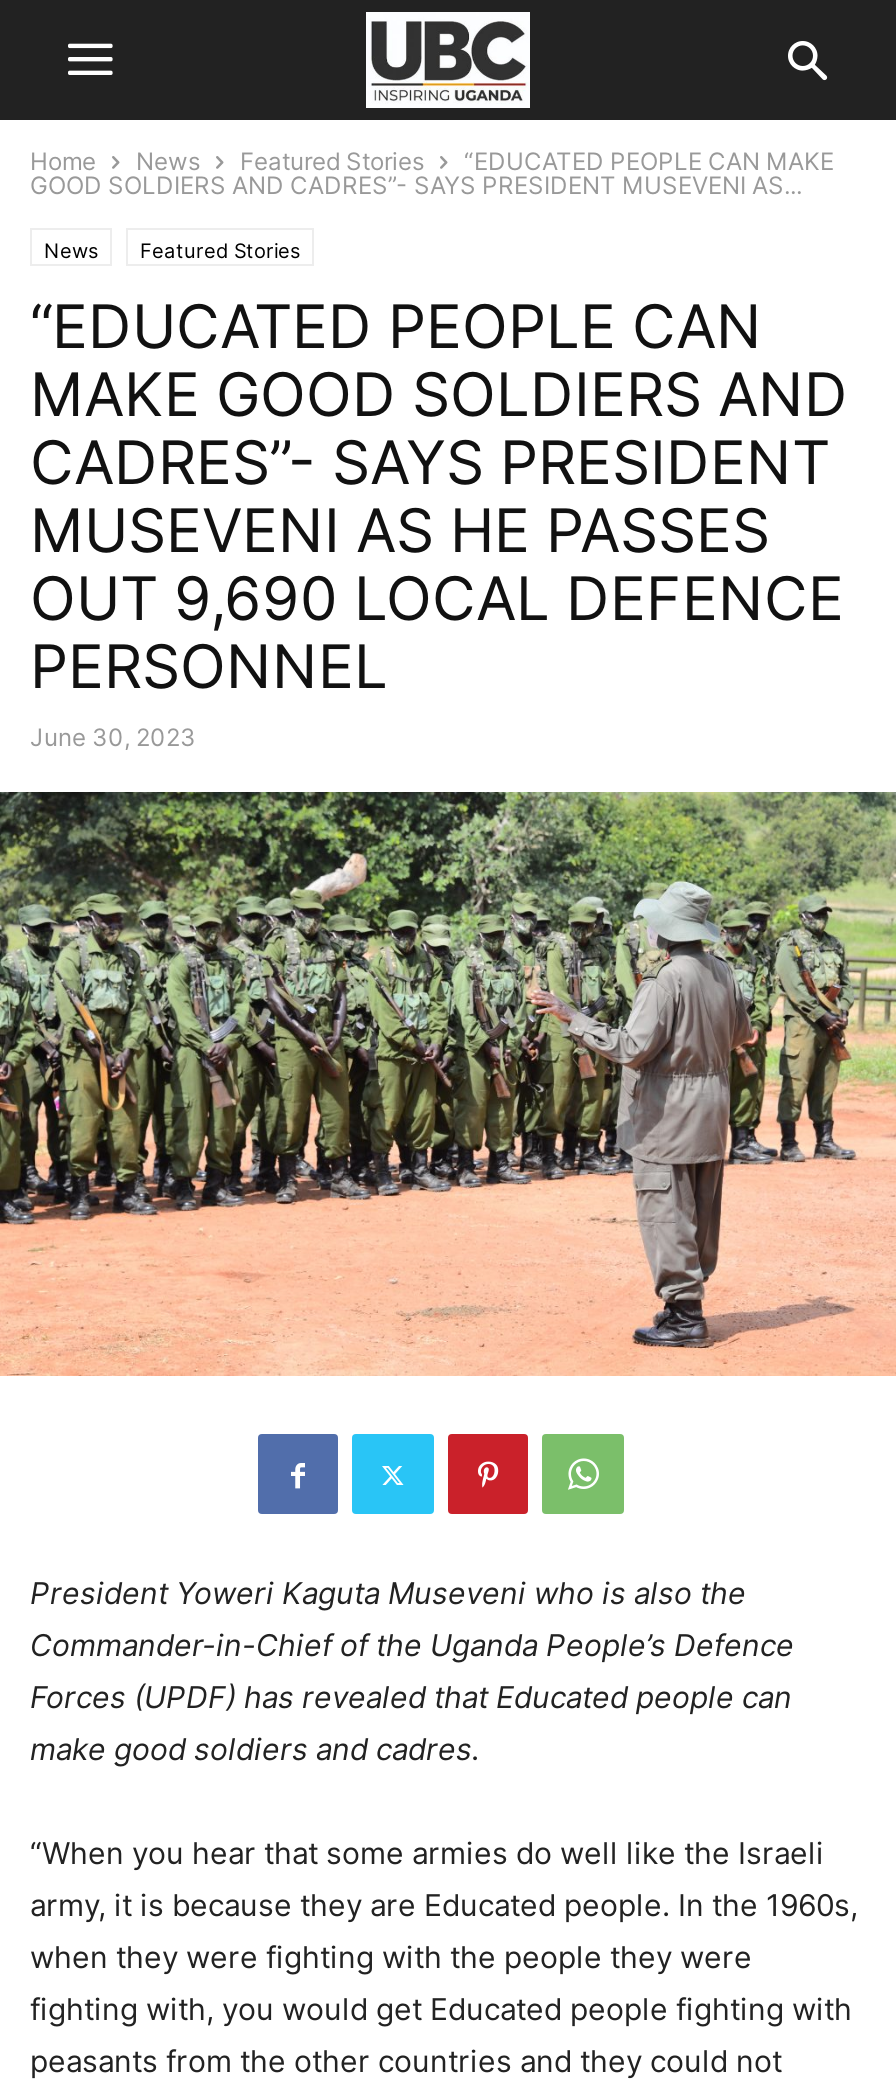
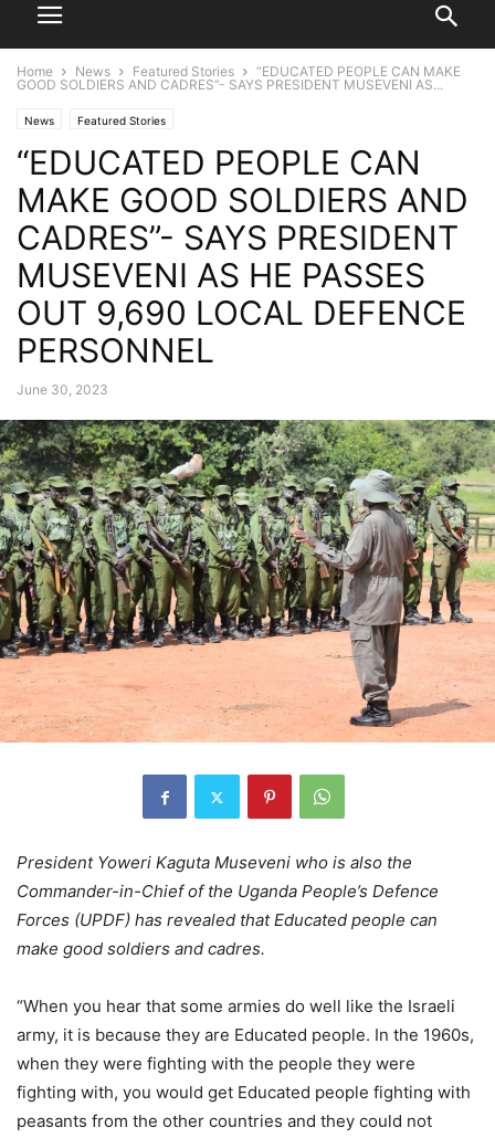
- [image]
